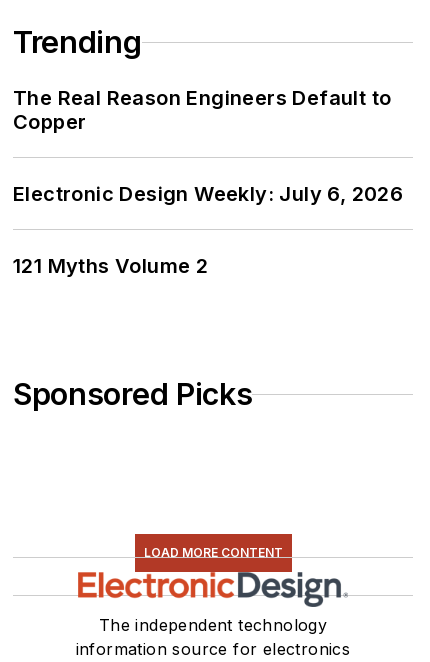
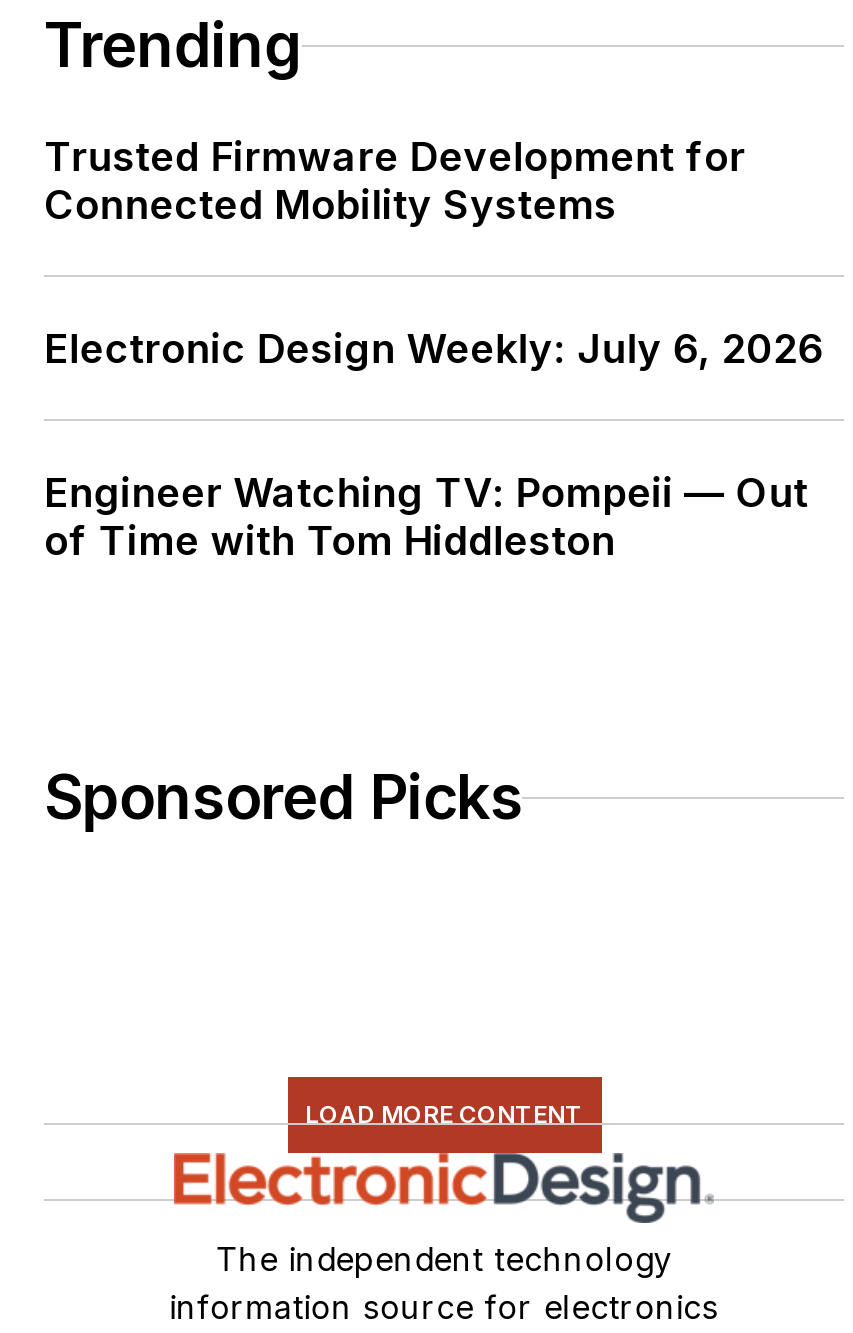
- The Real Reason Engineers Default to
- Copper
+ Trusted Firmware Development for
+ Connected Mobility Systems

- 121 Myths Volume 2
+ Engineer Watching TV: Pompeii — Out
+ of Time with Tom Hiddleston
